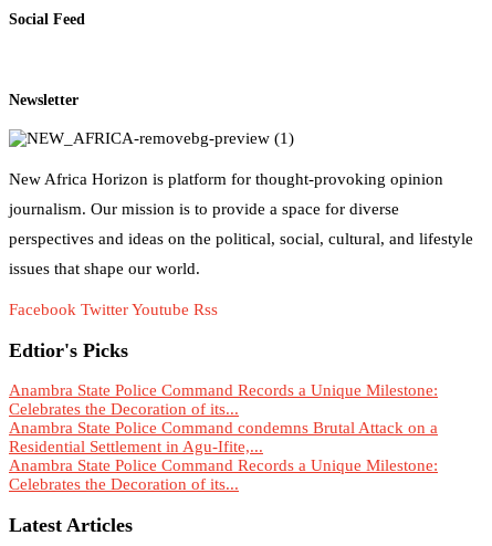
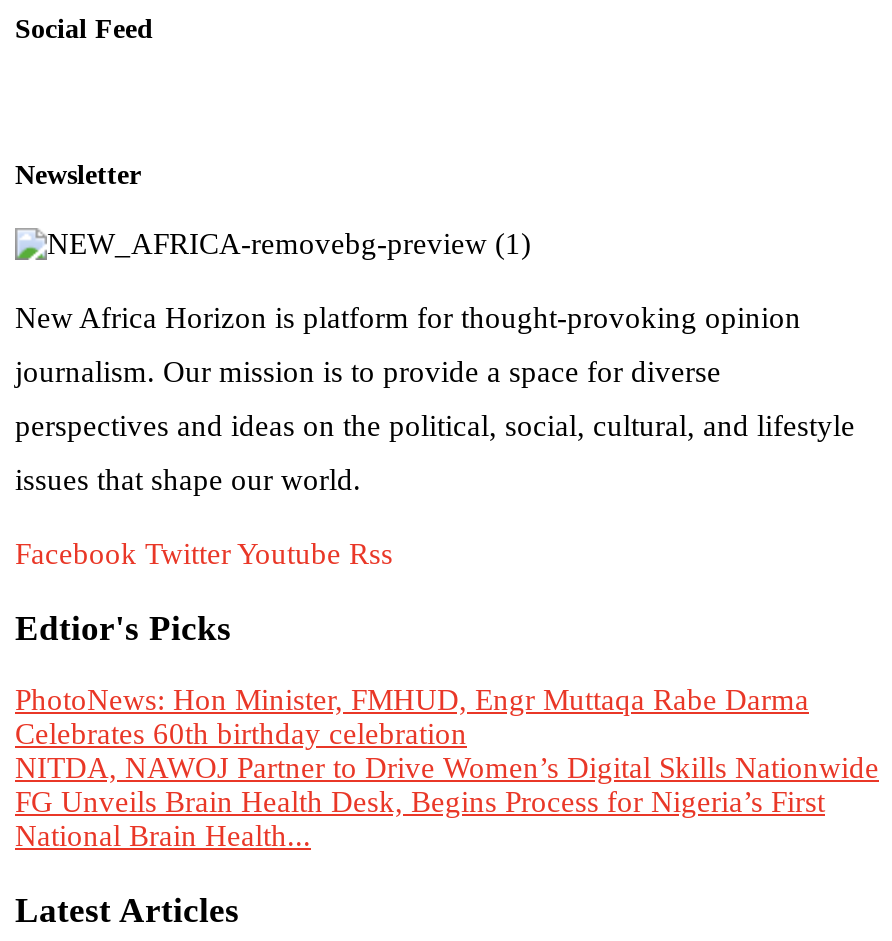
- Anambra State Police Command Records a Unique Milestone:
- Celebrates the Decoration of its...
- Anambra State Police Command condemns Brutal Attack on a
- Residential Settlement in Agu-Ifite,...
- Anambra State Police Command Records a Unique Milestone:
- Celebrates the Decoration of its...
+ PhotoNews: Hon Minister, FMHUD, Engr Muttaqa Rabe Darma
+ Celebrates 60th birthday celebration
+ NITDA, NAWOJ Partner to Drive Women’s Digital Skills Nationwide
+ FG Unveils Brain Health Desk, Begins Process for Nigeria’s First
+ National Brain Health...
